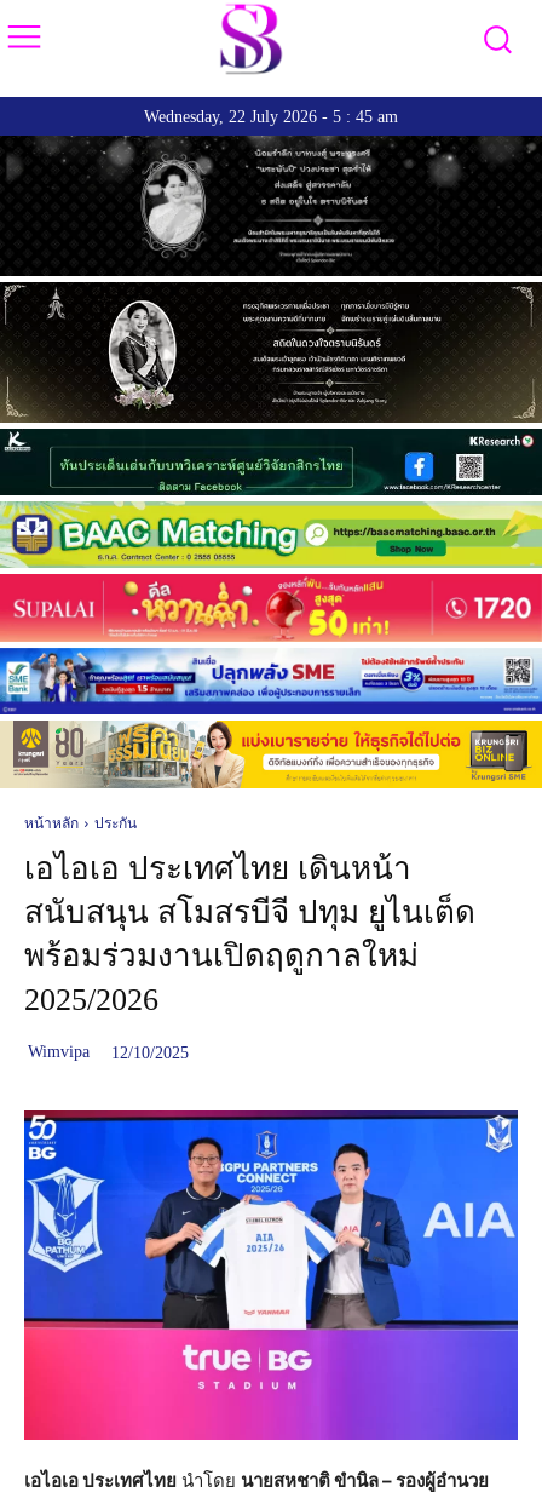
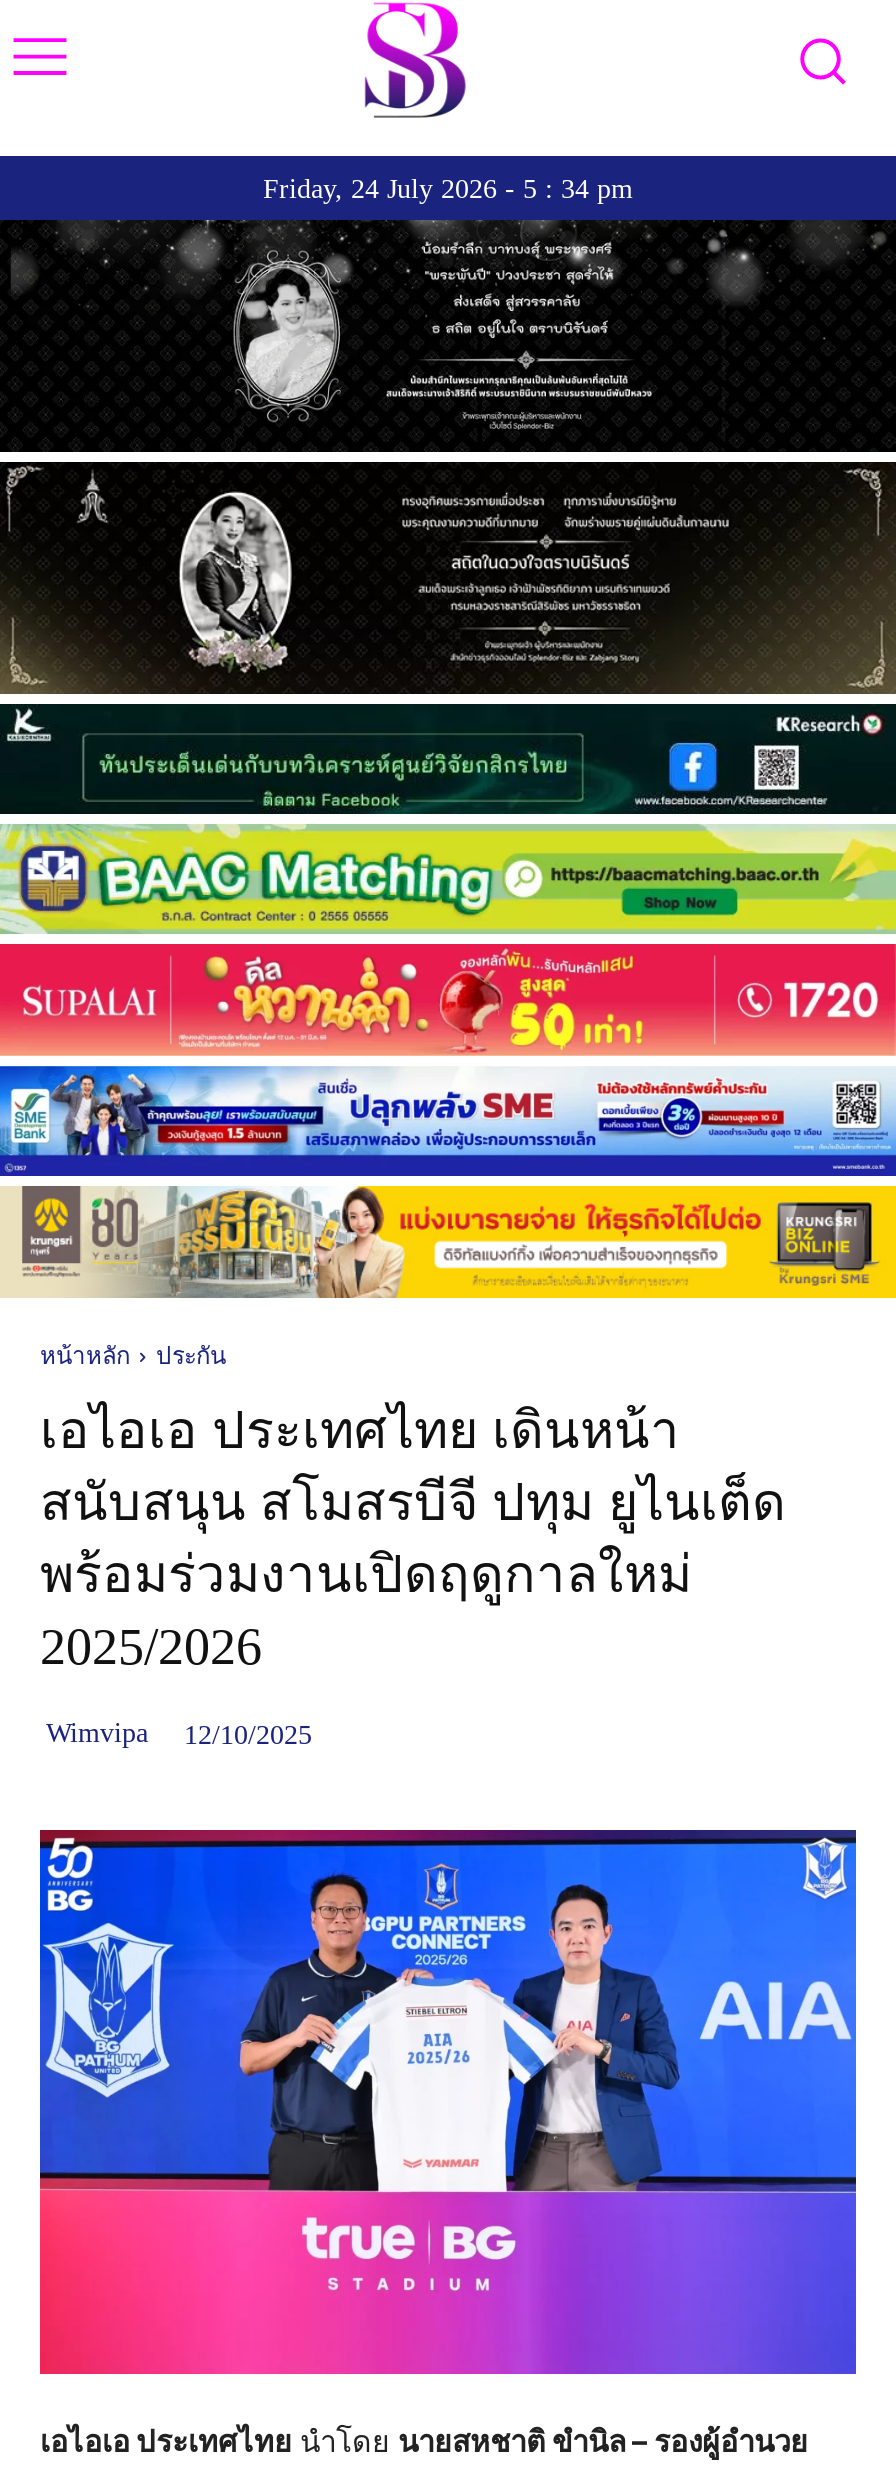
- Wednesday, 22 July 2026 - 5 : 45 am
+ Friday, 24 July 2026 - 5 : 34 pm
